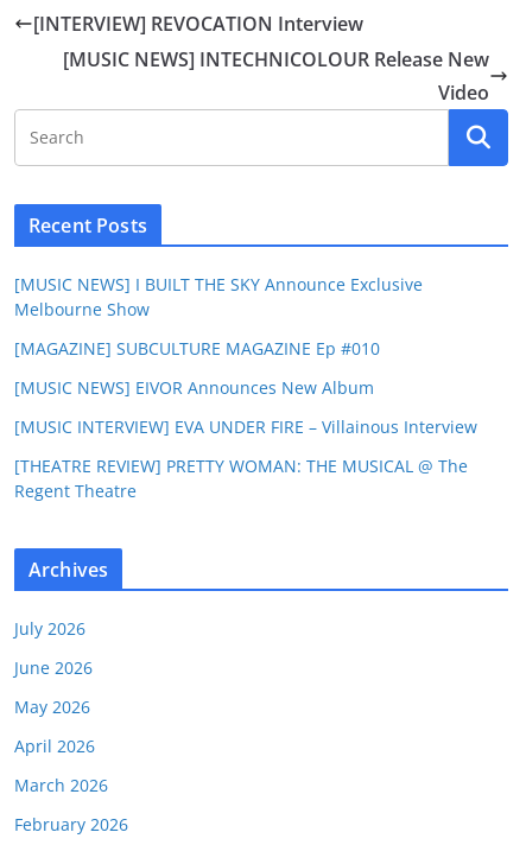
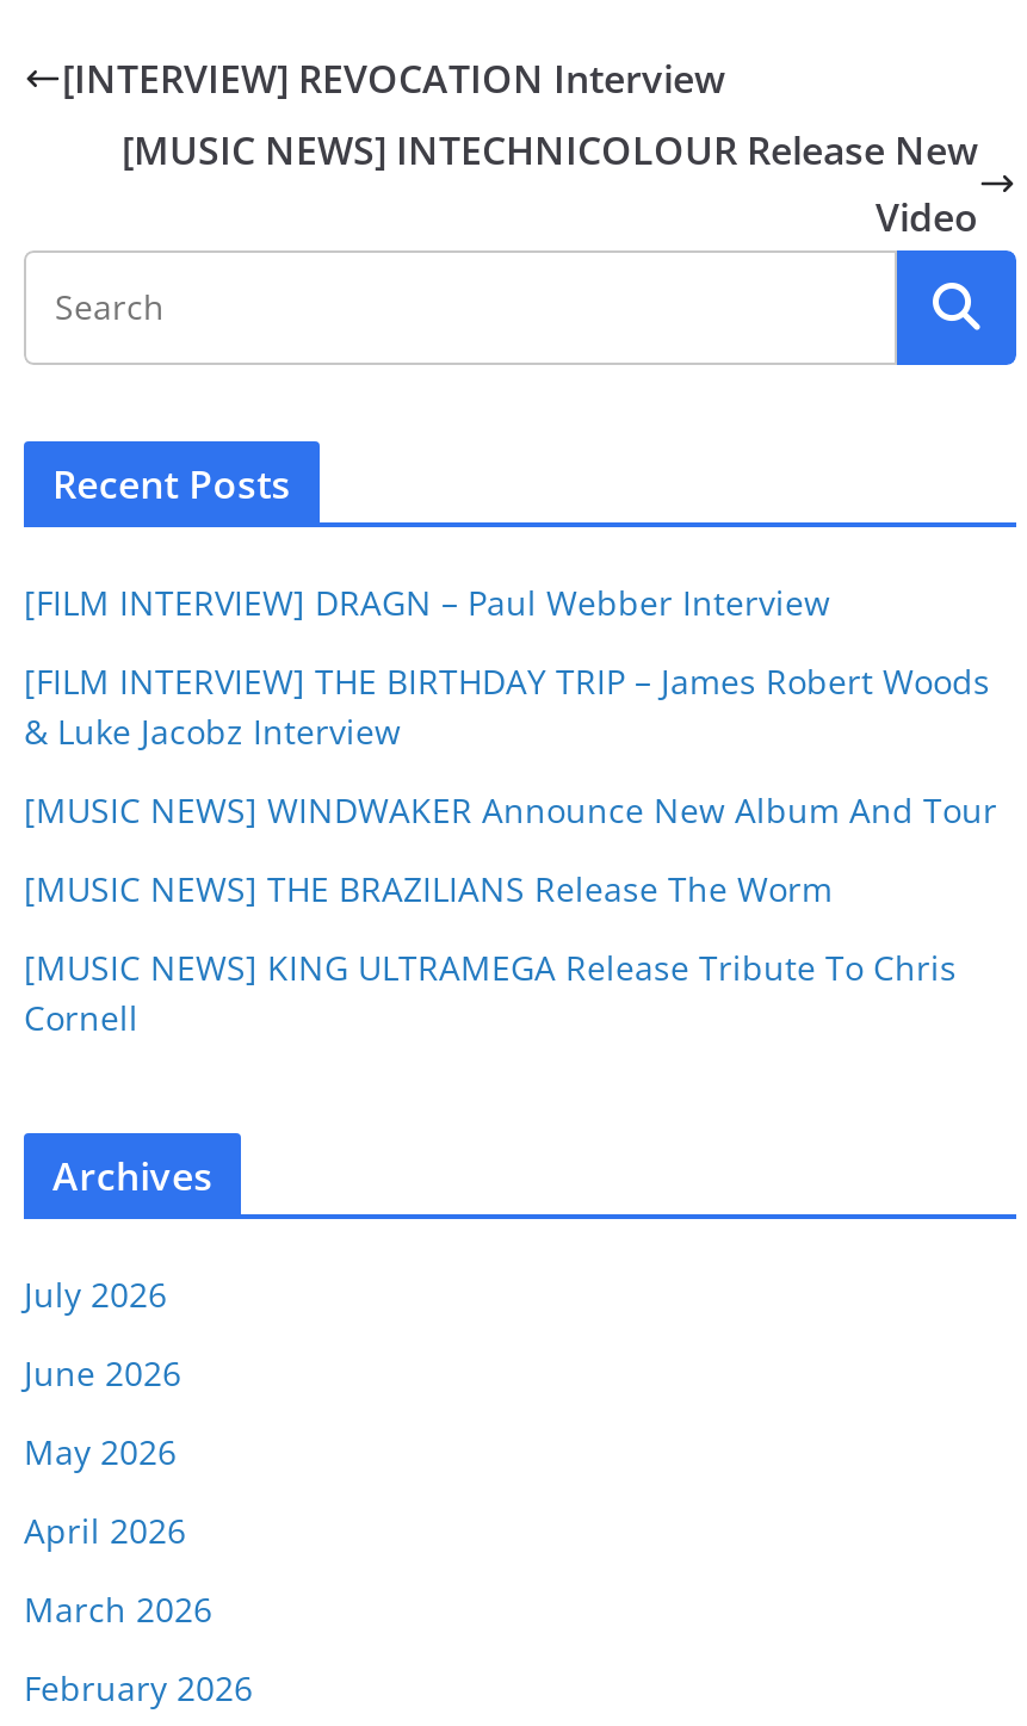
- [MUSIC NEWS] I BUILT THE SKY Announce Exclusive
- Melbourne Show
+ [FILM INTERVIEW] DRAGN – Paul Webber Interview

- [MAGAZINE] SUBCULTURE MAGAZINE Ep #010
+ [FILM INTERVIEW] THE BIRTHDAY TRIP – James Robert Woods
+ & Luke Jacobz Interview

- [MUSIC NEWS] EIVOR Announces New Album
+ [MUSIC NEWS] WINDWAKER Announce New Album And Tour

- [MUSIC INTERVIEW] EVA UNDER FIRE – Villainous Interview
+ [MUSIC NEWS] THE BRAZILIANS Release The Worm

- [THEATRE REVIEW] PRETTY WOMAN: THE MUSICAL @ The
- Regent Theatre
+ [MUSIC NEWS] KING ULTRAMEGA Release Tribute To Chris
+ Cornell
